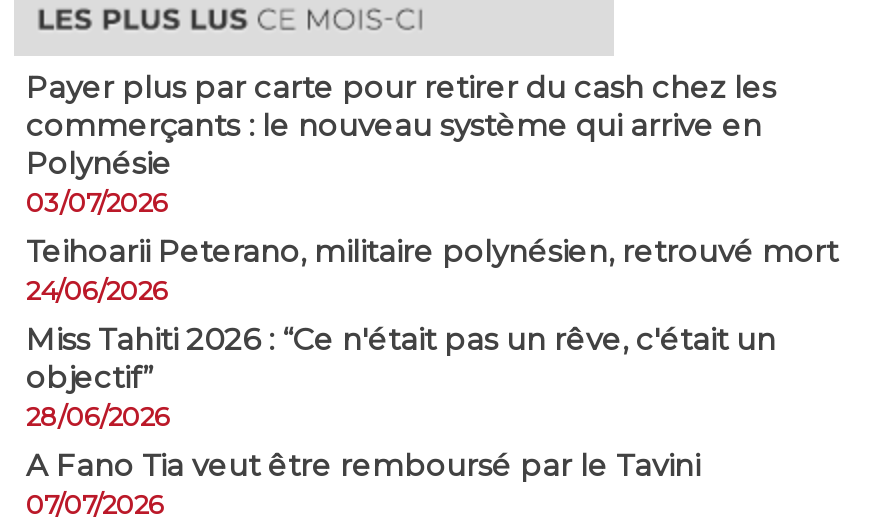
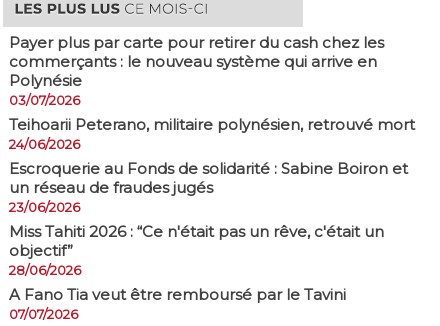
+ Escroquerie au Fonds de solidarité : Sabine Boiron et
+ un réseau de fraudes jugés
+ 23/06/2026
